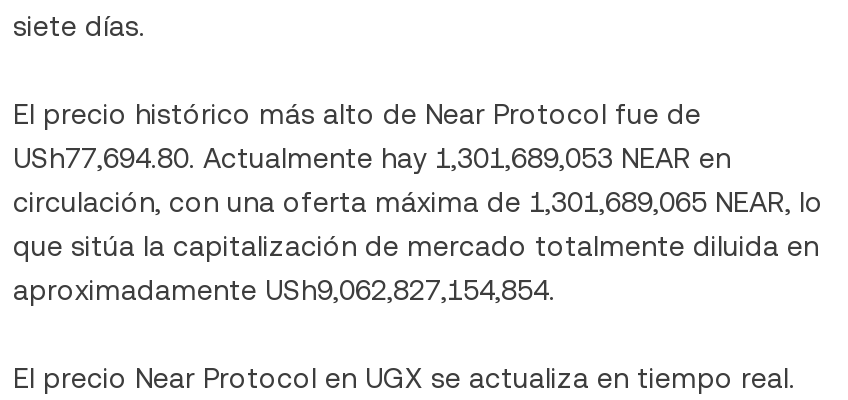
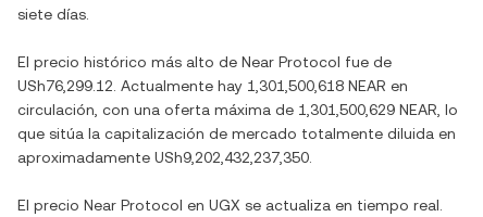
- USh77,694.80. Actualmente hay 1,301,689,053 NEAR en
+ USh76,299.12. Actualmente hay 1,301,500,618 NEAR en

- circulación, con una oferta máxima de 1,301,689,065 NEAR, lo
+ circulación, con una oferta máxima de 1,301,500,629 NEAR, lo

- aproximadamente USh9,062,827,154,854.
+ aproximadamente USh9,202,432,237,350.
